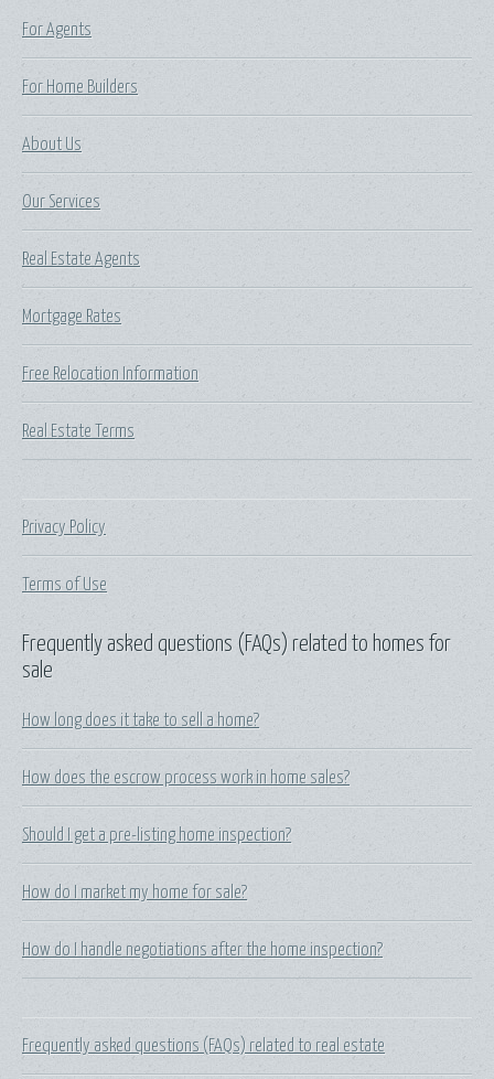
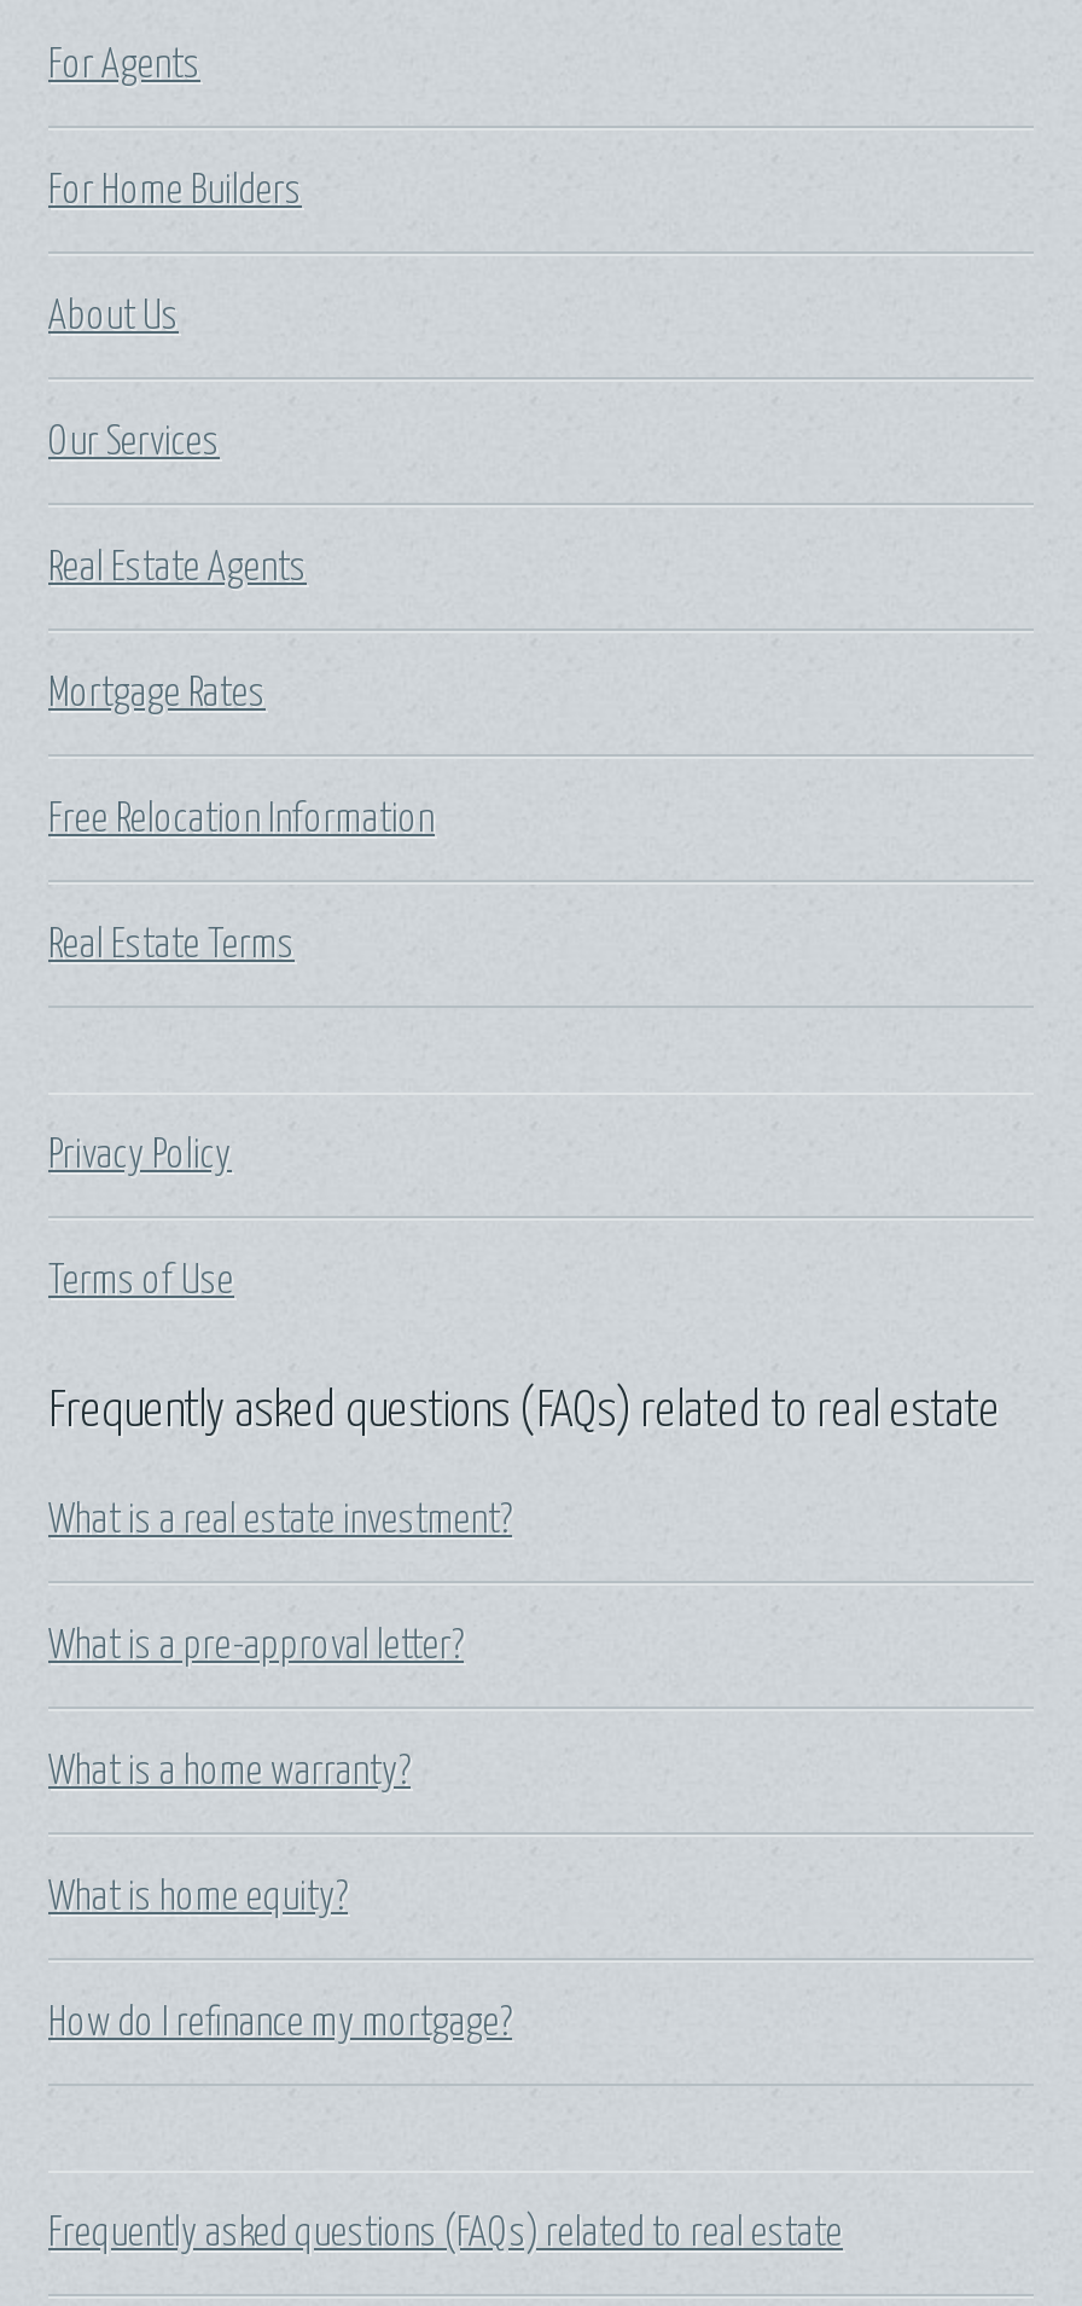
- Frequently asked questions (FAQs) related to homes for
- sale
+ Frequently asked questions (FAQs) related to real estate

- How long does it take to sell a home?
+ What is a real estate investment?

- How does the escrow process work in home sales?
+ What is a pre-approval letter?

- Should I get a pre-listing home inspection?
+ What is a home warranty?

- How do I market my home for sale?
+ What is home equity?

- How do I handle negotiations after the home inspection?
+ How do I refinance my mortgage?
